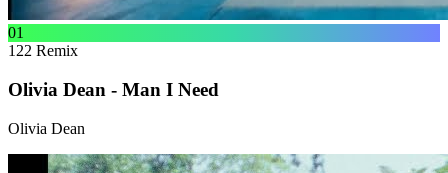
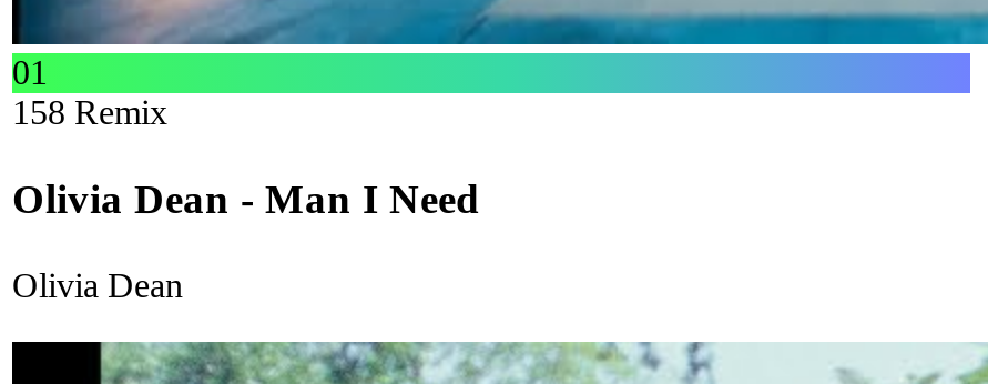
- 122 Remix
+ 158 Remix
